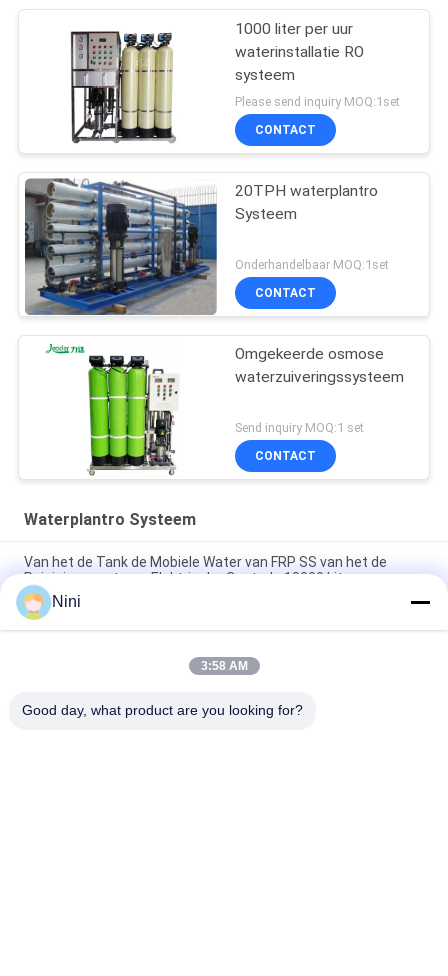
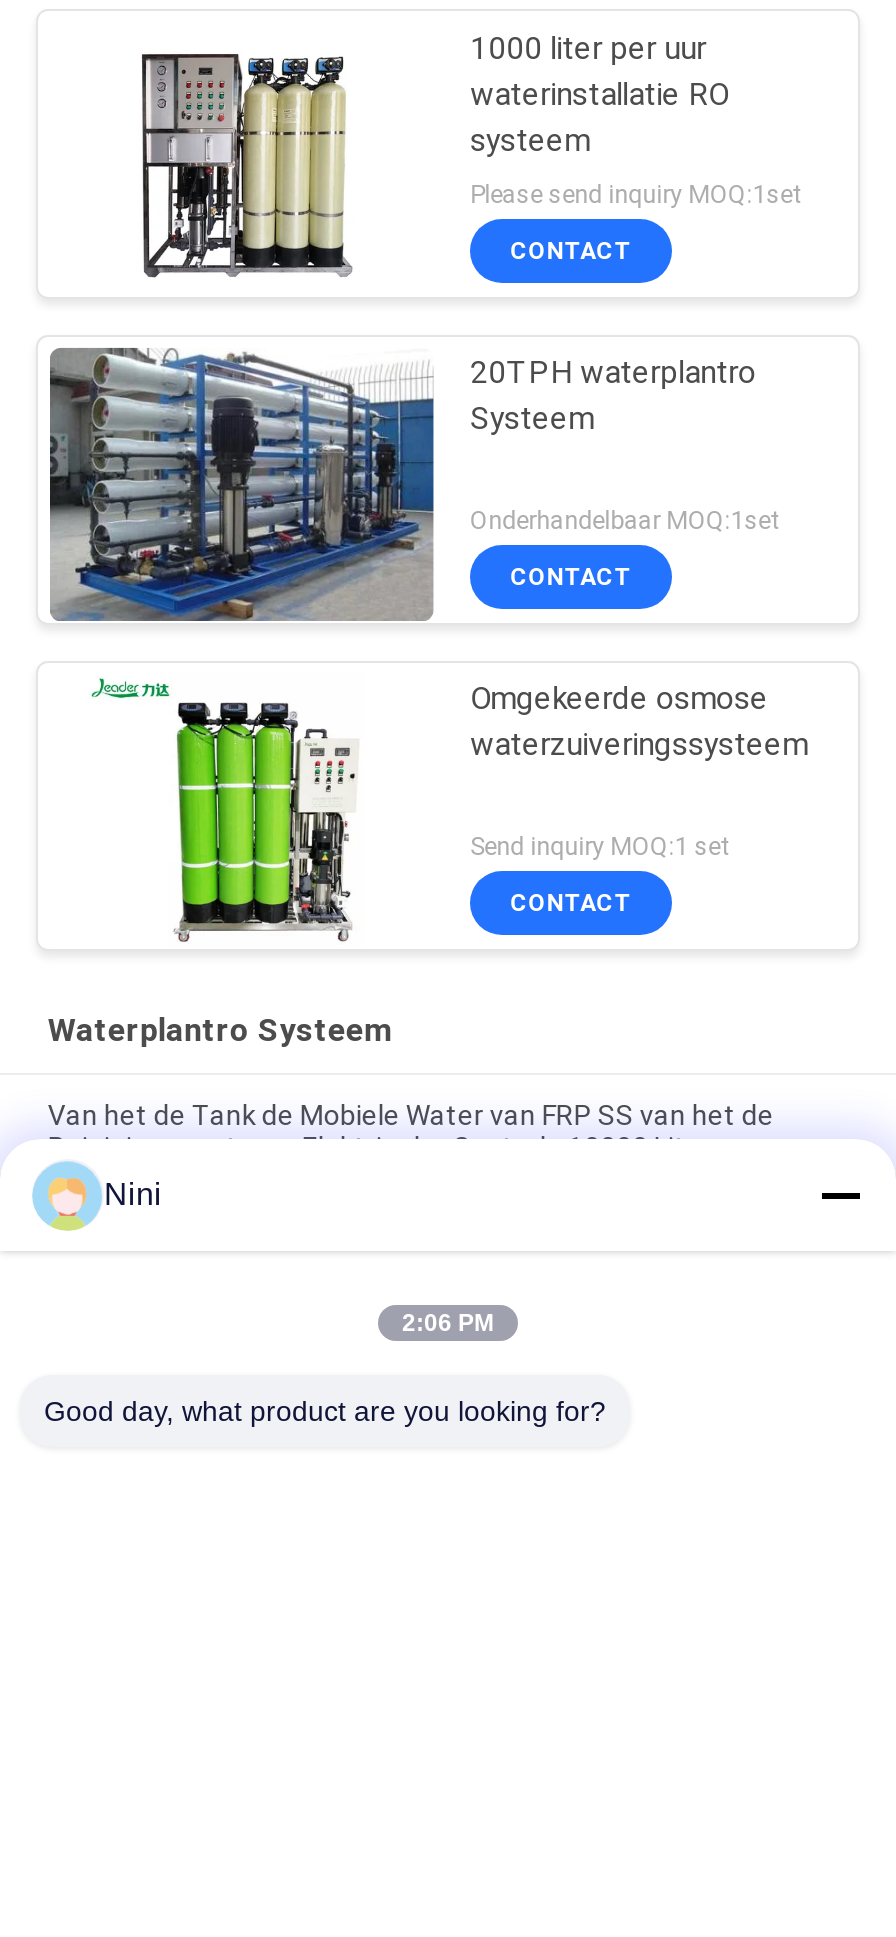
- 3:58 AM
+ 2:06 PM
